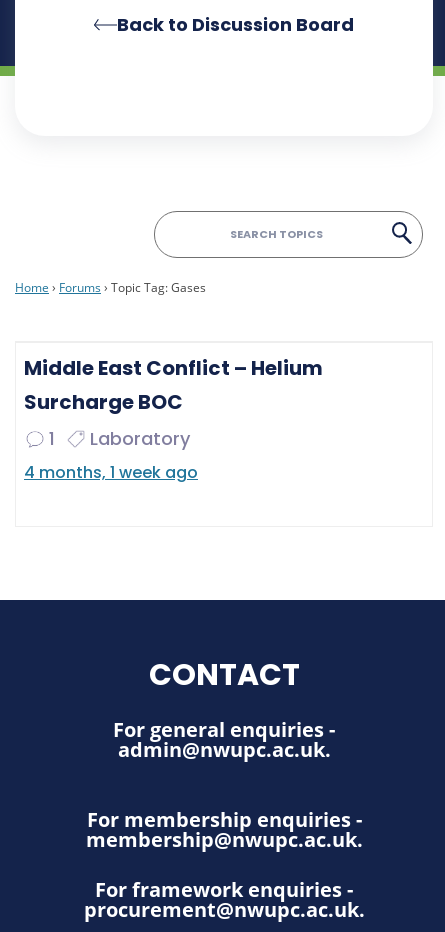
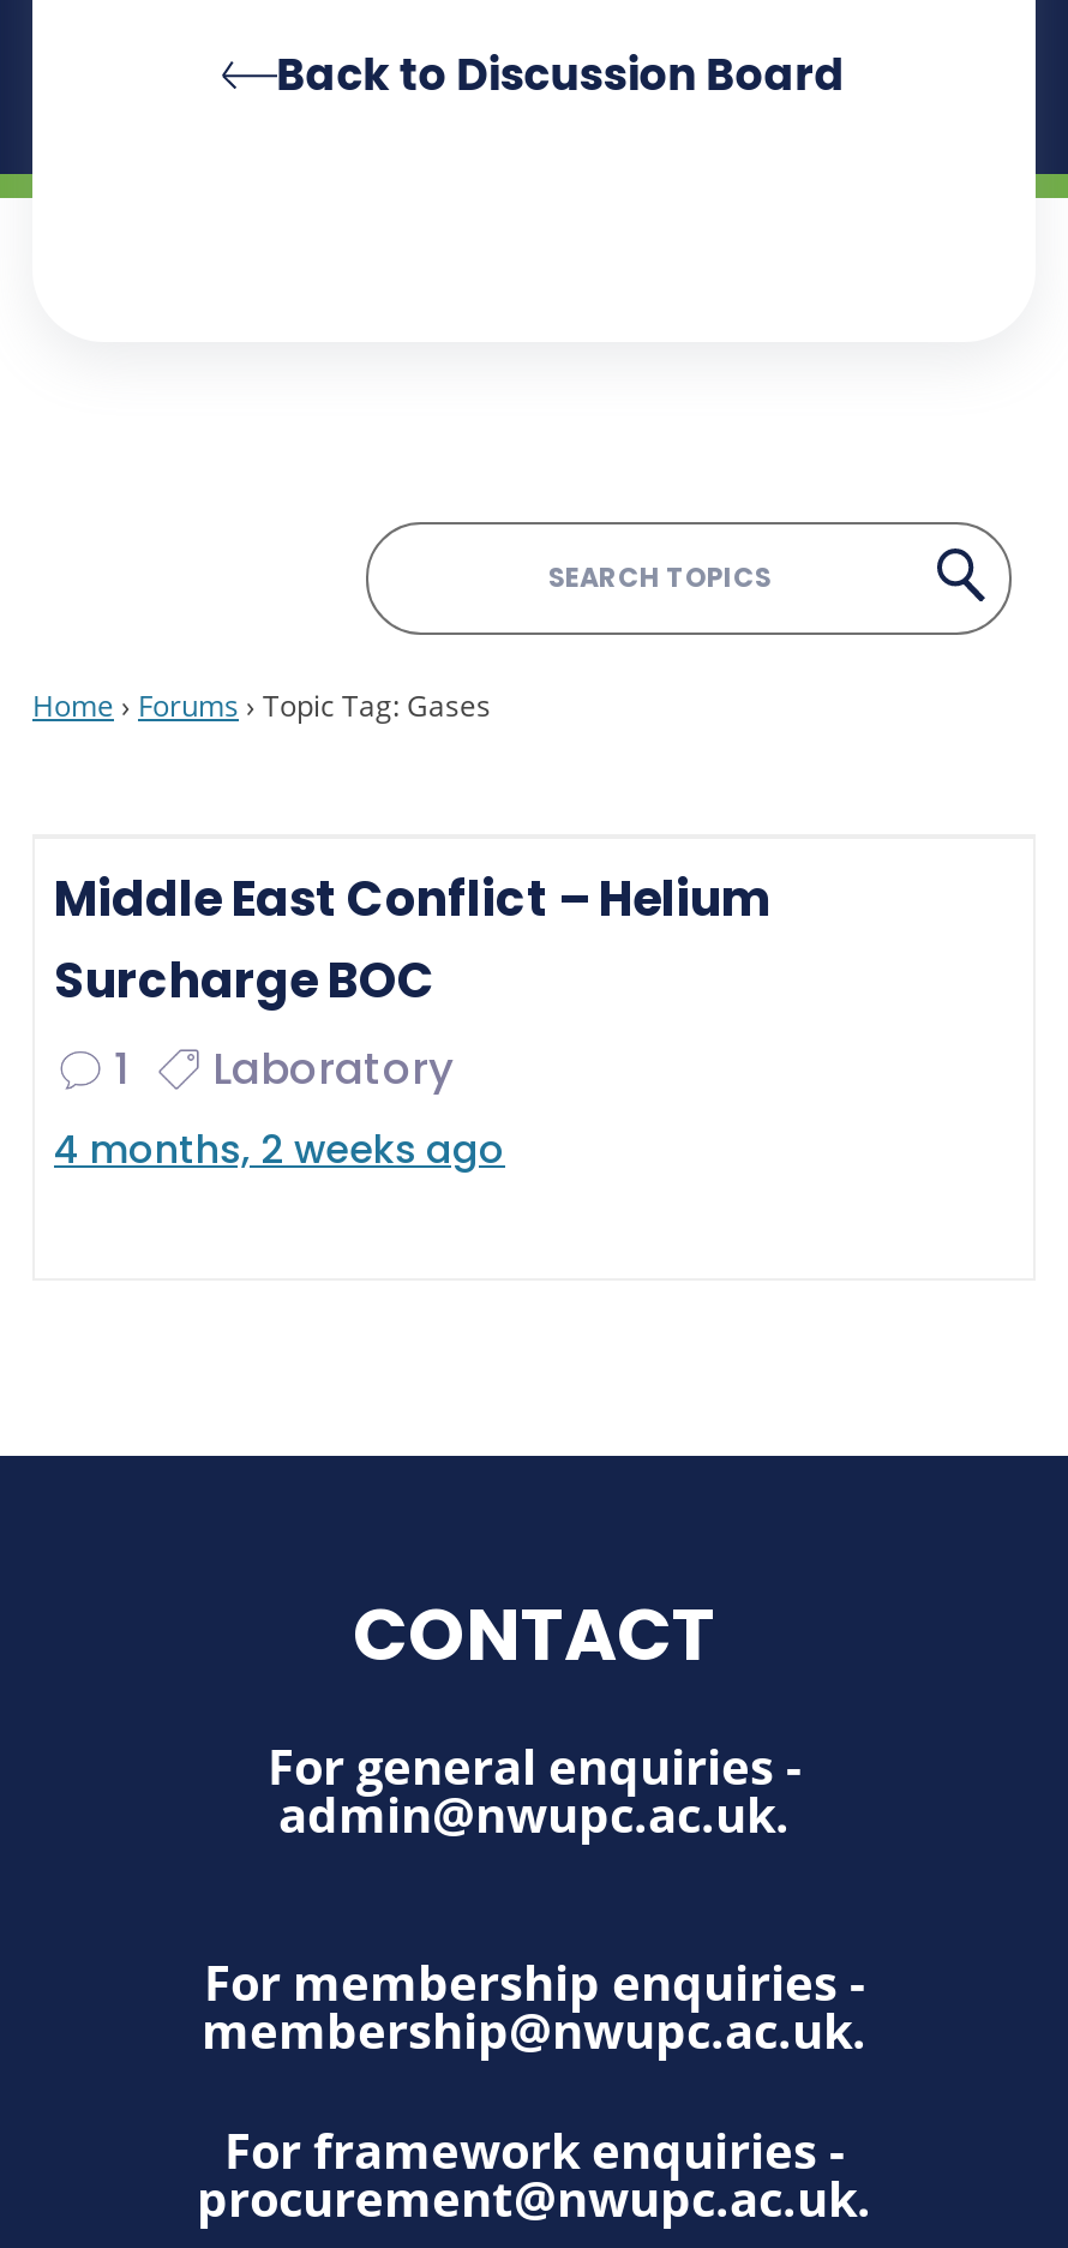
- 4 months, 1 week ago
+ 4 months, 2 weeks ago
